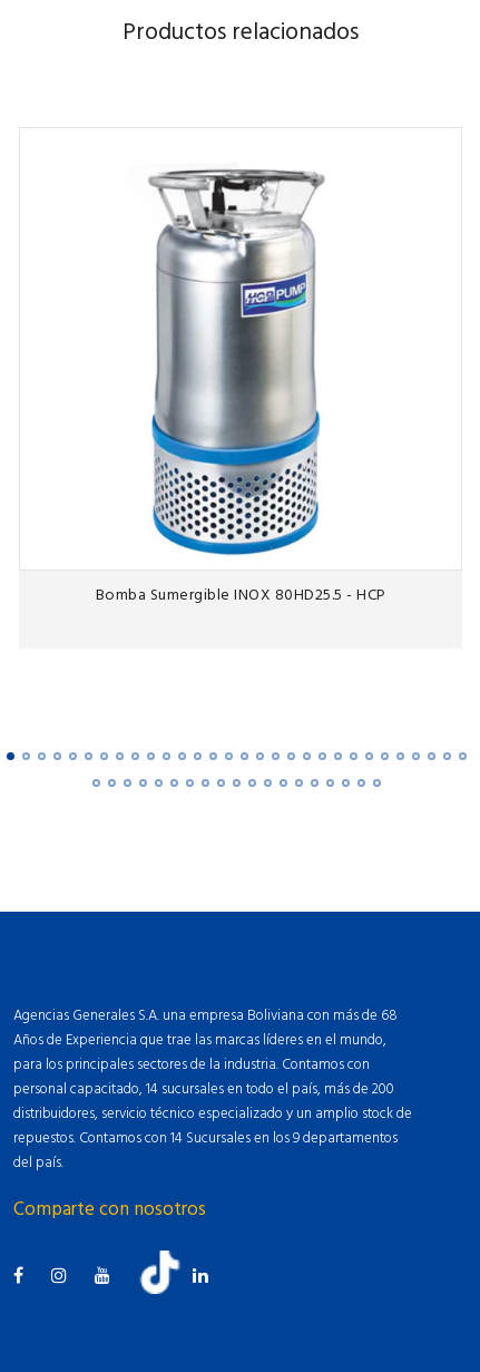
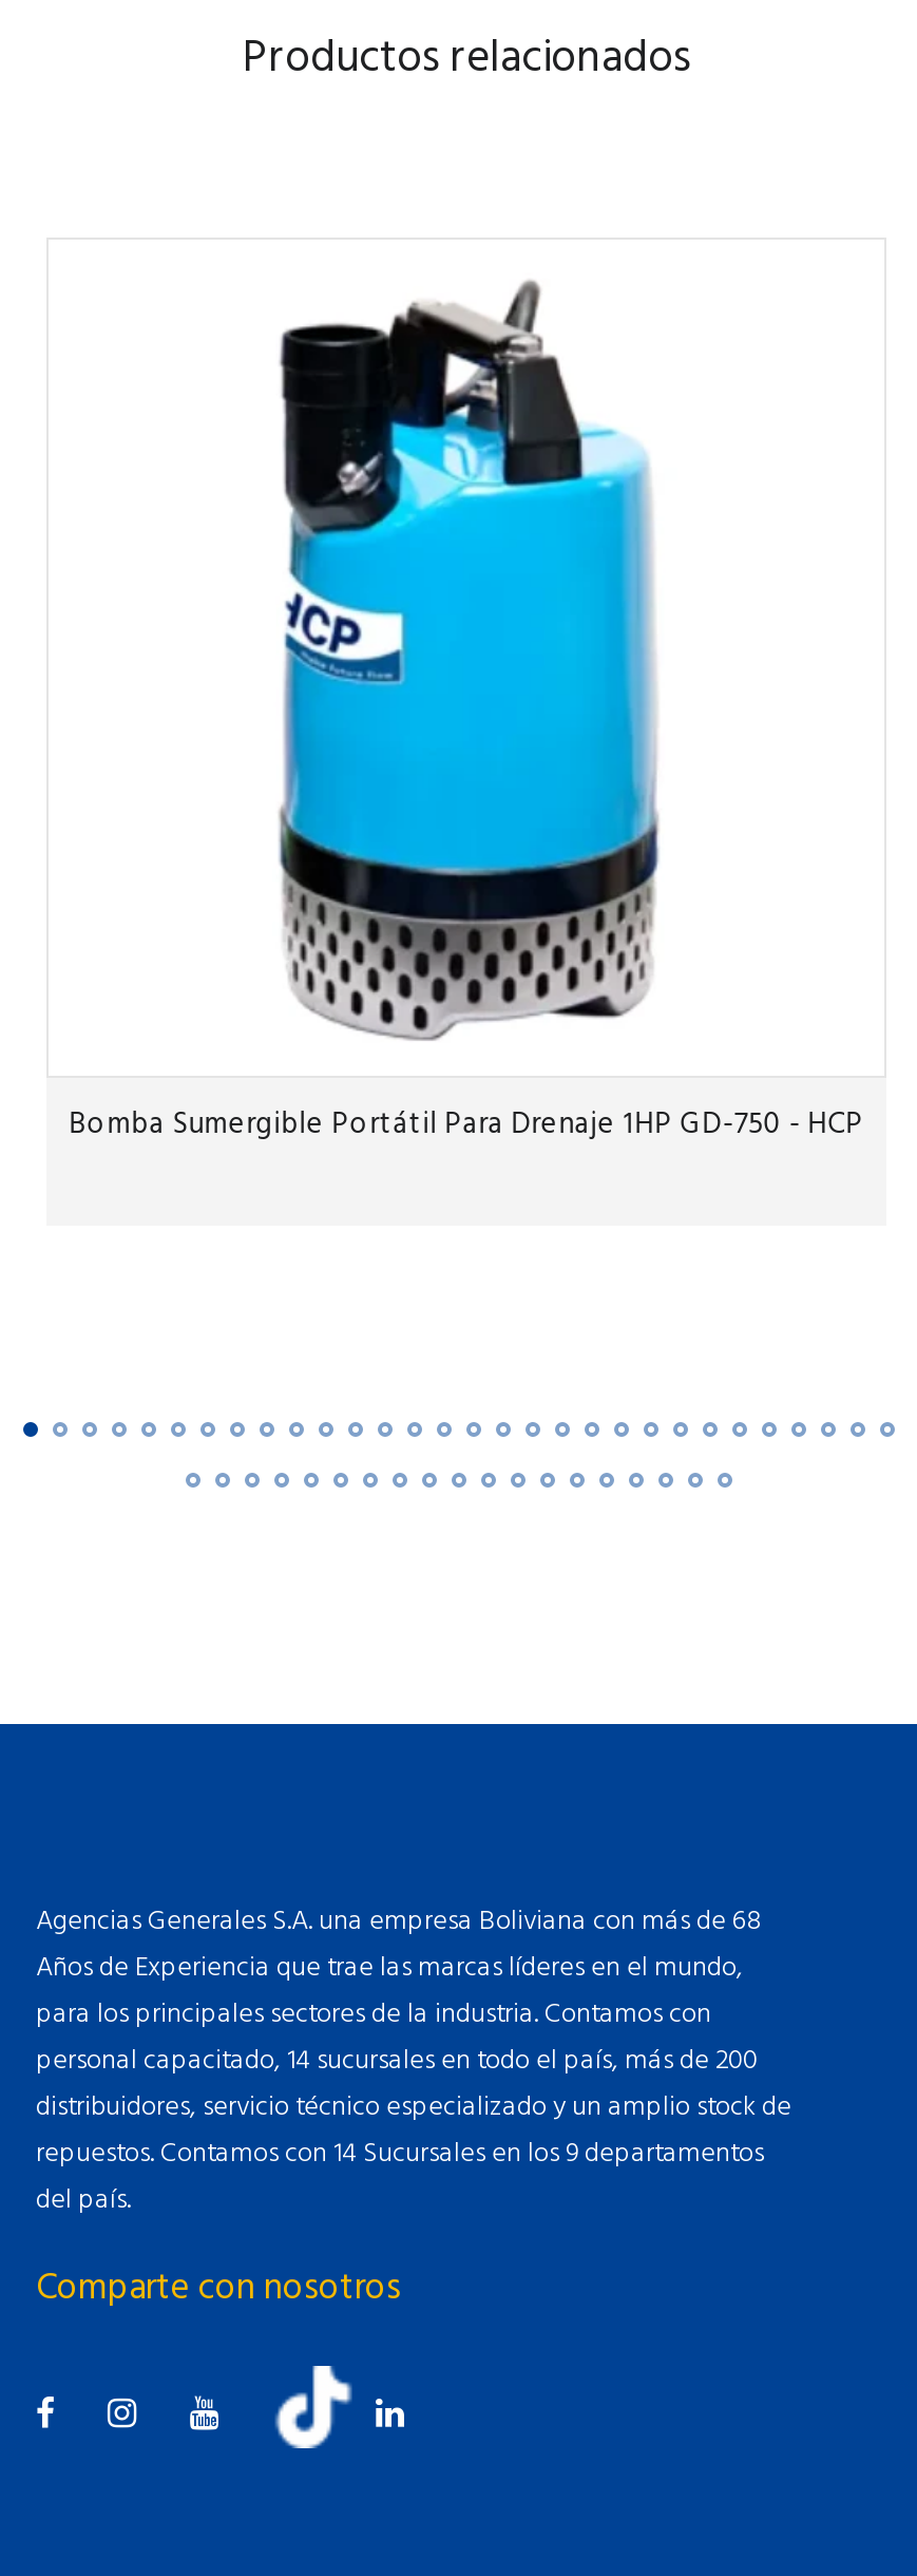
- [image]
- Bomba Sumergible INOX 80HD25.5 - HCP
+ [image]
+ Bomba Sumergible Portátil Para Drenaje 1HP GD-750 - HCP
